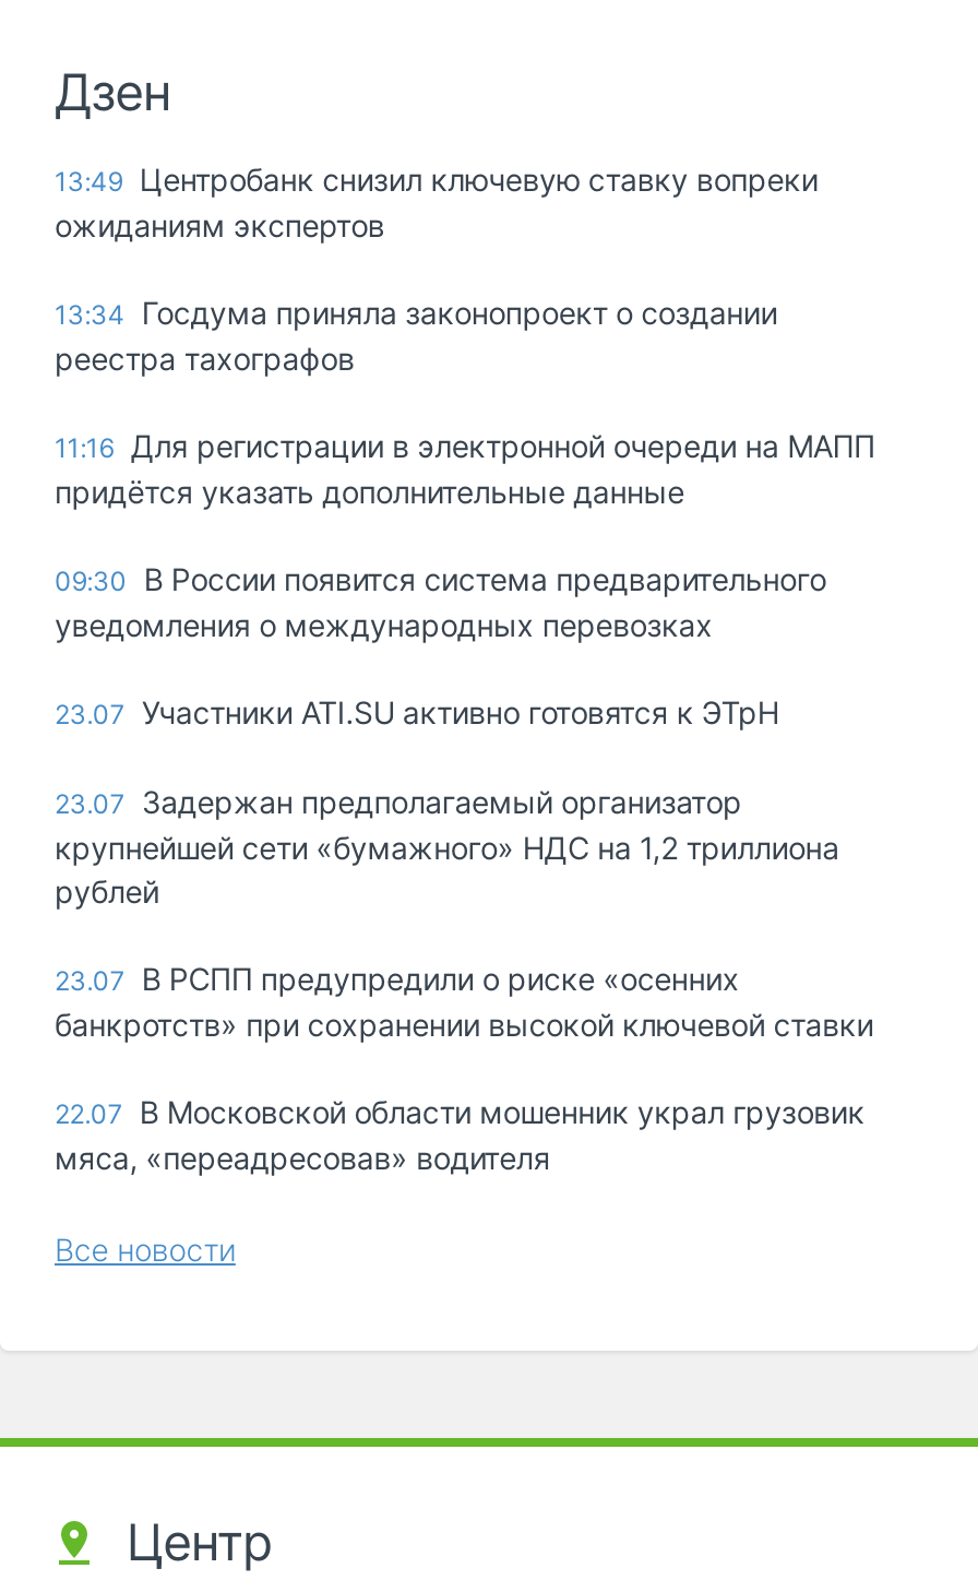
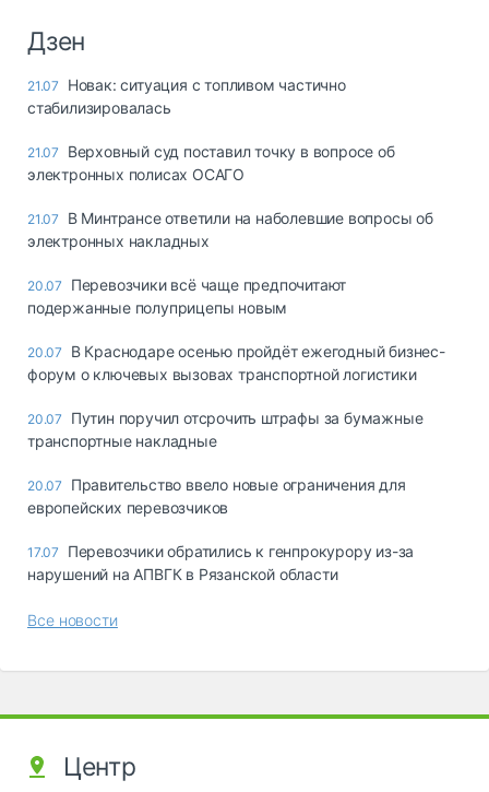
- 13:49 Центробанк снизил ключевую ставку вопреки
- ожиданиям экспертов
+ 21.07 Новак: ситуация с топливом частично
+ стабилизировалась

- 13:34 Госдума приняла законопроект о создании
- реестра тахографов
+ 21.07 Верховный суд поставил точку в вопросе об
+ электронных полисах ОСАГО

- 11:16 Для регистрации в электронной очереди на МАПП
- придётся указать дополнительные данные
+ 21.07 В Минтрансе ответили на наболевшие вопросы об
+ электронных накладных

- 09:30 В России появится система предварительного
- уведомления о международных перевозках
+ 20.07 Перевозчики всё чаще предпочитают
+ подержанные полуприцепы новым

- 23.07 Участники ATI.SU активно готовятся к ЭТрН
+ 20.07 В Краснодаре осенью пройдёт ежегодный бизнес-
+ форум о ключевых вызовах транспортной логистики

- 23.07 Задержан предполагаемый организатор
- крупнейшей сети «бумажного» НДС на 1,2 триллиона
- рублей
+ 20.07 Путин поручил отсрочить штрафы за бумажные
+ транспортные накладные

- 23.07 В РСПП предупредили о риске «осенних
- банкротств» при сохранении высокой ключевой ставки
+ 20.07 Правительство ввело новые ограничения для
+ европейских перевозчиков

- 22.07 В Московской области мошенник украл грузовик
- мяса, «переадресовав» водителя
+ 17.07 Перевозчики обратились к генпрокурору из-за
+ нарушений на АПВГК в Рязанской области
